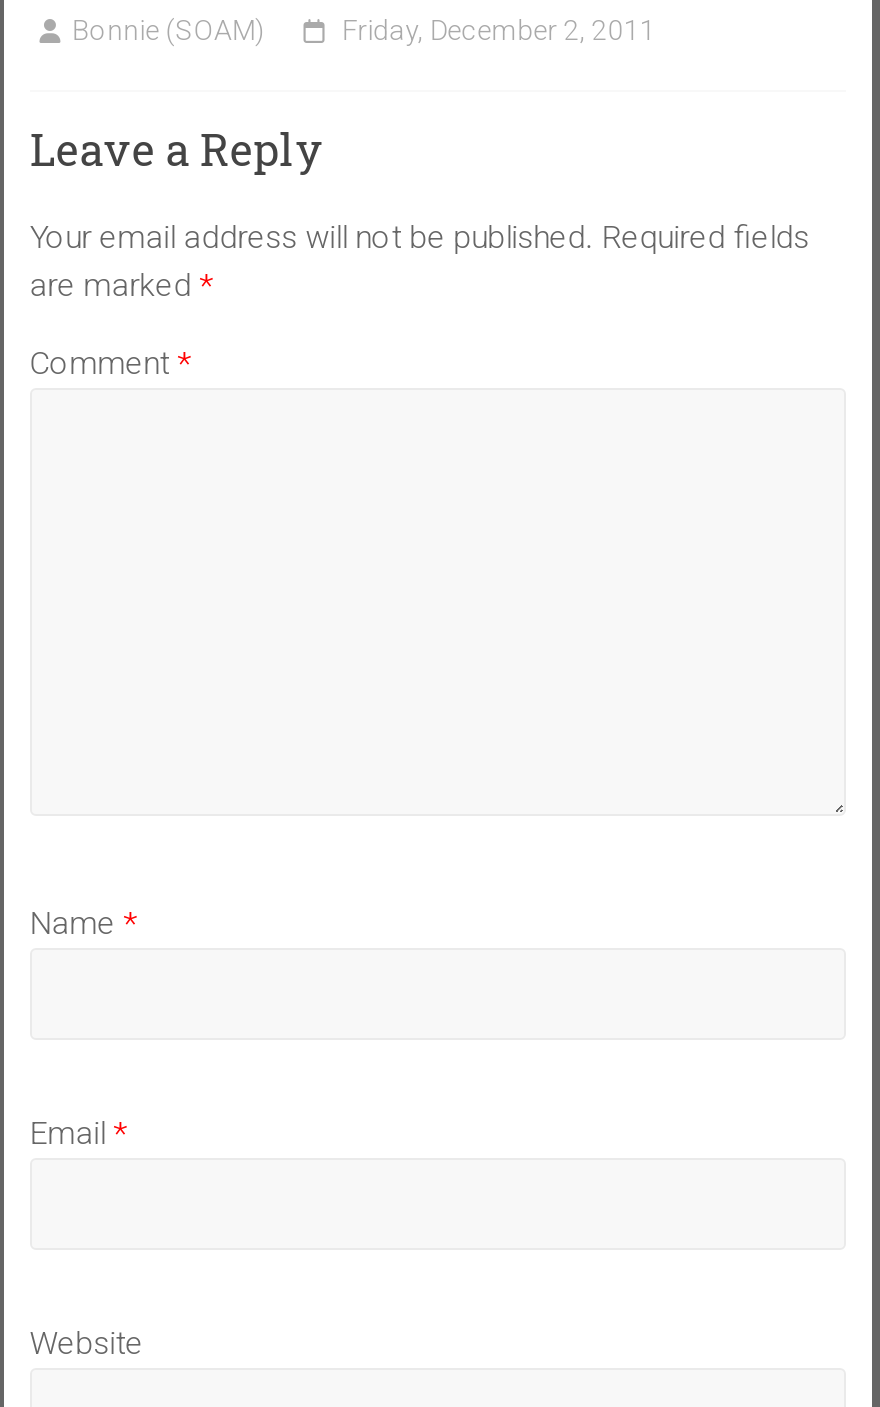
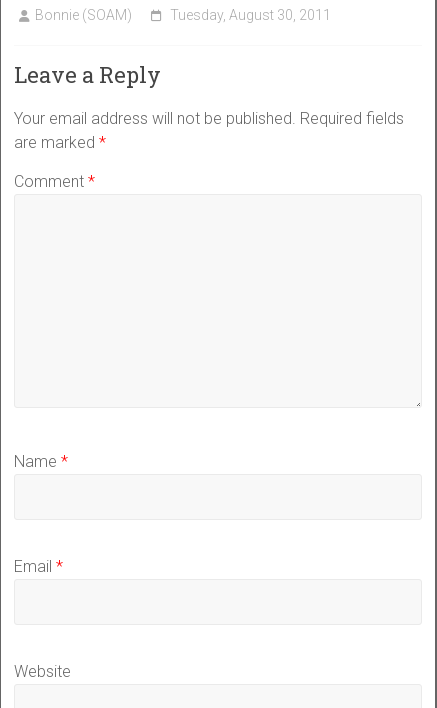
- Friday, December 2, 2011
+ Tuesday, August 30, 2011
